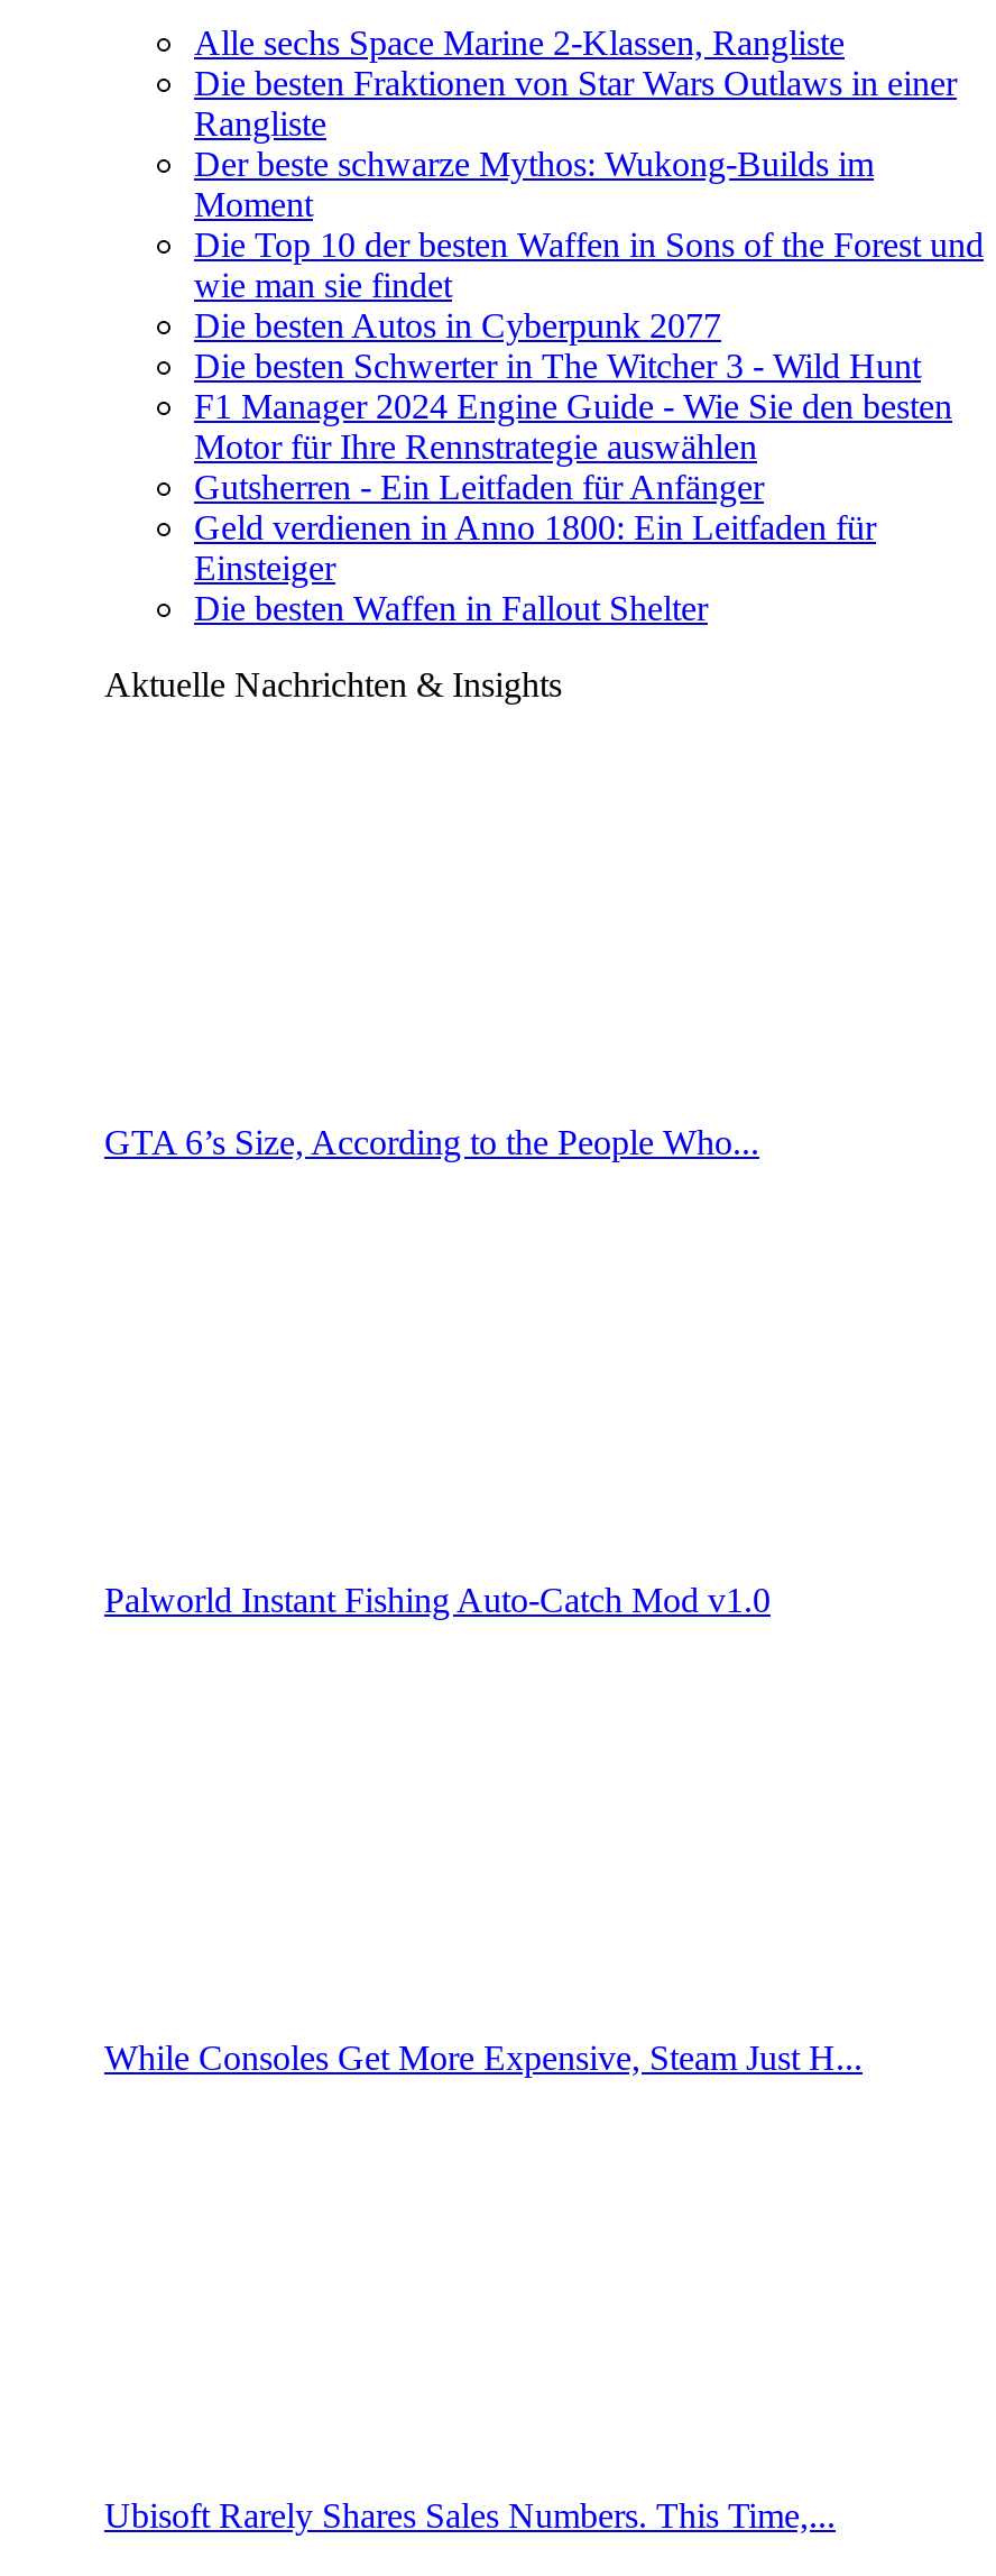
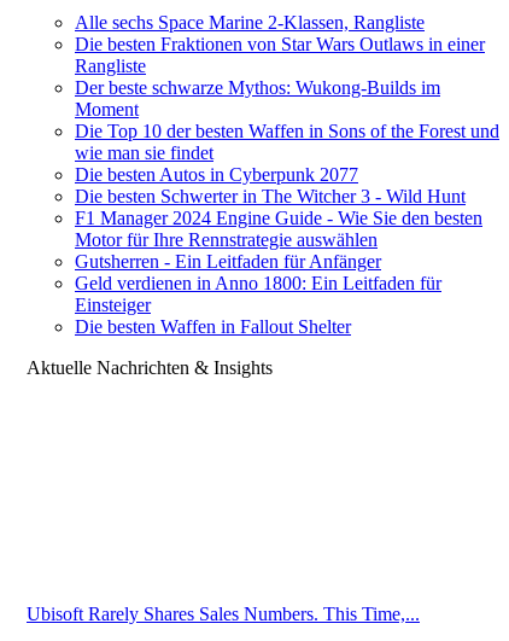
- GTA 6’s Size, According to the People Who...

- Palworld Instant Fishing Auto-Catch Mod v1.0

- While Consoles Get More Expensive, Steam Just H...
